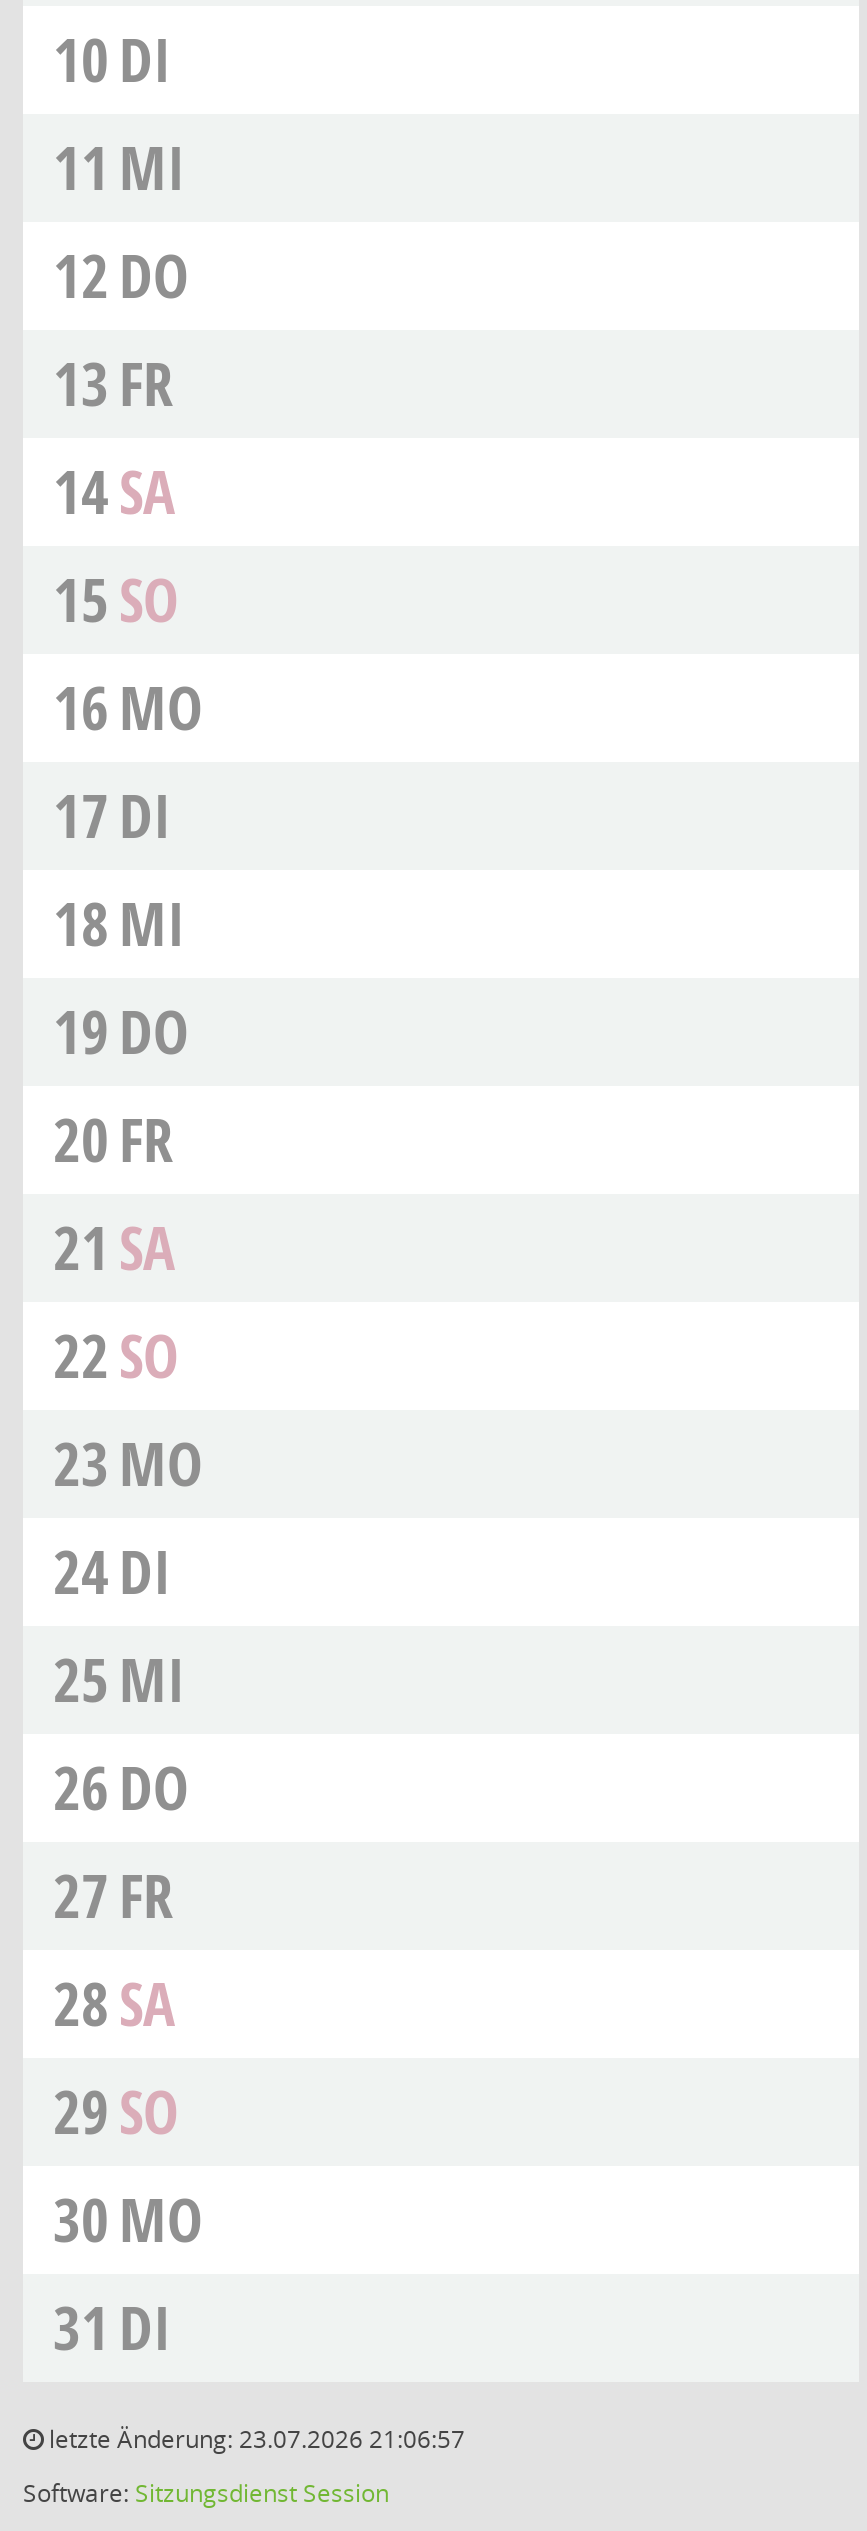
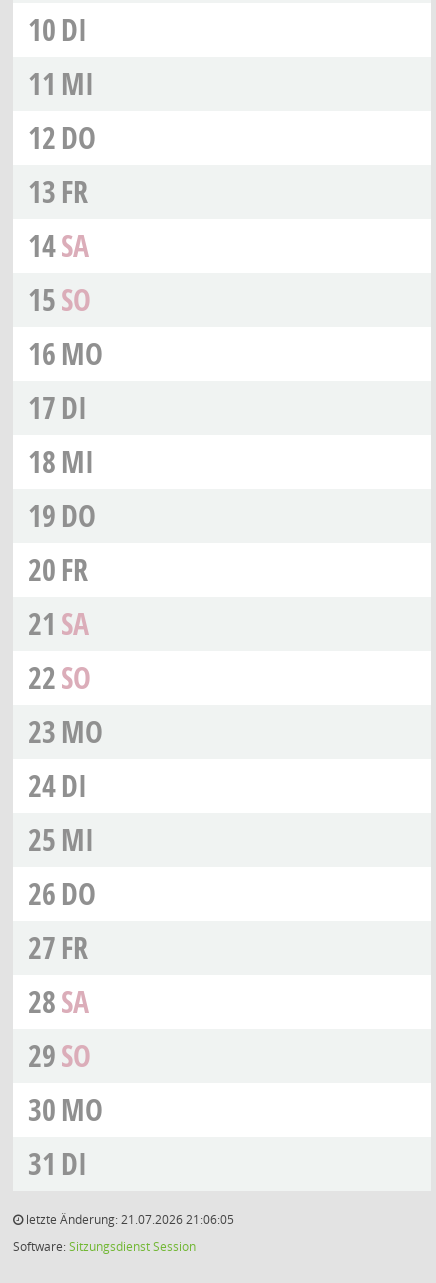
- letzte Änderung: 23.07.2026 21:06:57
+ letzte Änderung: 21.07.2026 21:06:05
